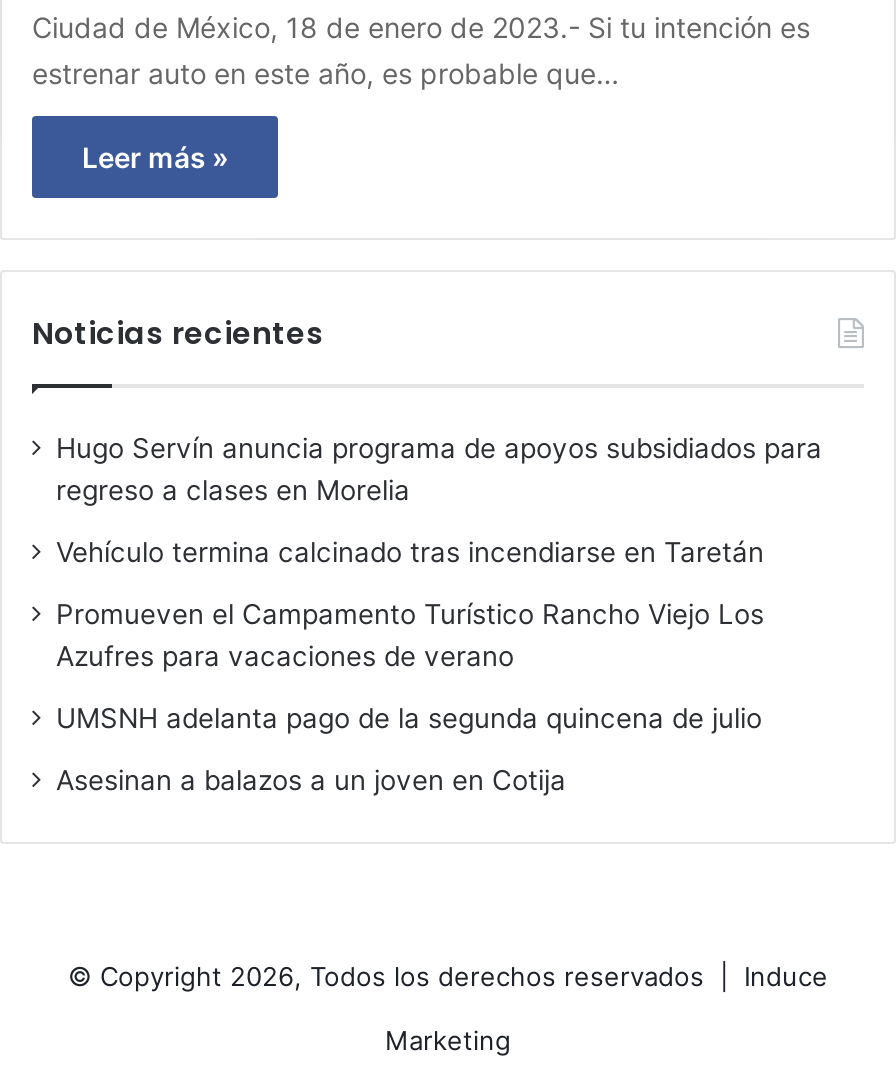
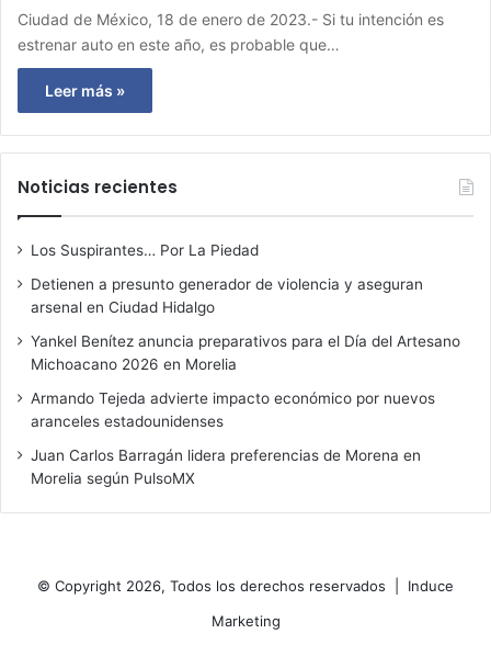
- Hugo Servín anuncia programa de apoyos subsidiados para
- regreso a clases en Morelia
+ Los Suspirantes… Por La Piedad

- Vehículo termina calcinado tras incendiarse en Taretán
+ Detienen a presunto generador de violencia y aseguran
+ arsenal en Ciudad Hidalgo

- Promueven el Campamento Turístico Rancho Viejo Los
- Azufres para vacaciones de verano
+ Yankel Benítez anuncia preparativos para el Día del Artesano
+ Michoacano 2026 en Morelia

- UMSNH adelanta pago de la segunda quincena de julio
+ Armando Tejeda advierte impacto económico por nuevos
+ aranceles estadounidenses

- Asesinan a balazos a un joven en Cotija
+ Juan Carlos Barragán lidera preferencias de Morena en
+ Morelia según PulsoMX
